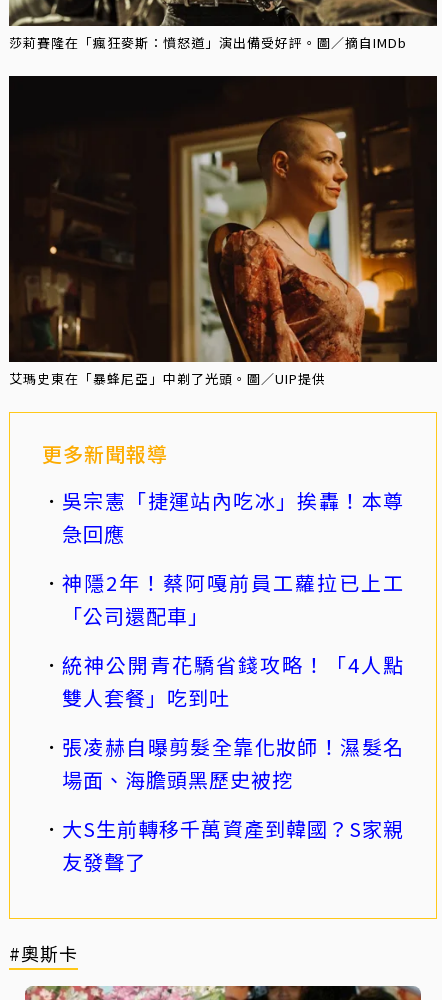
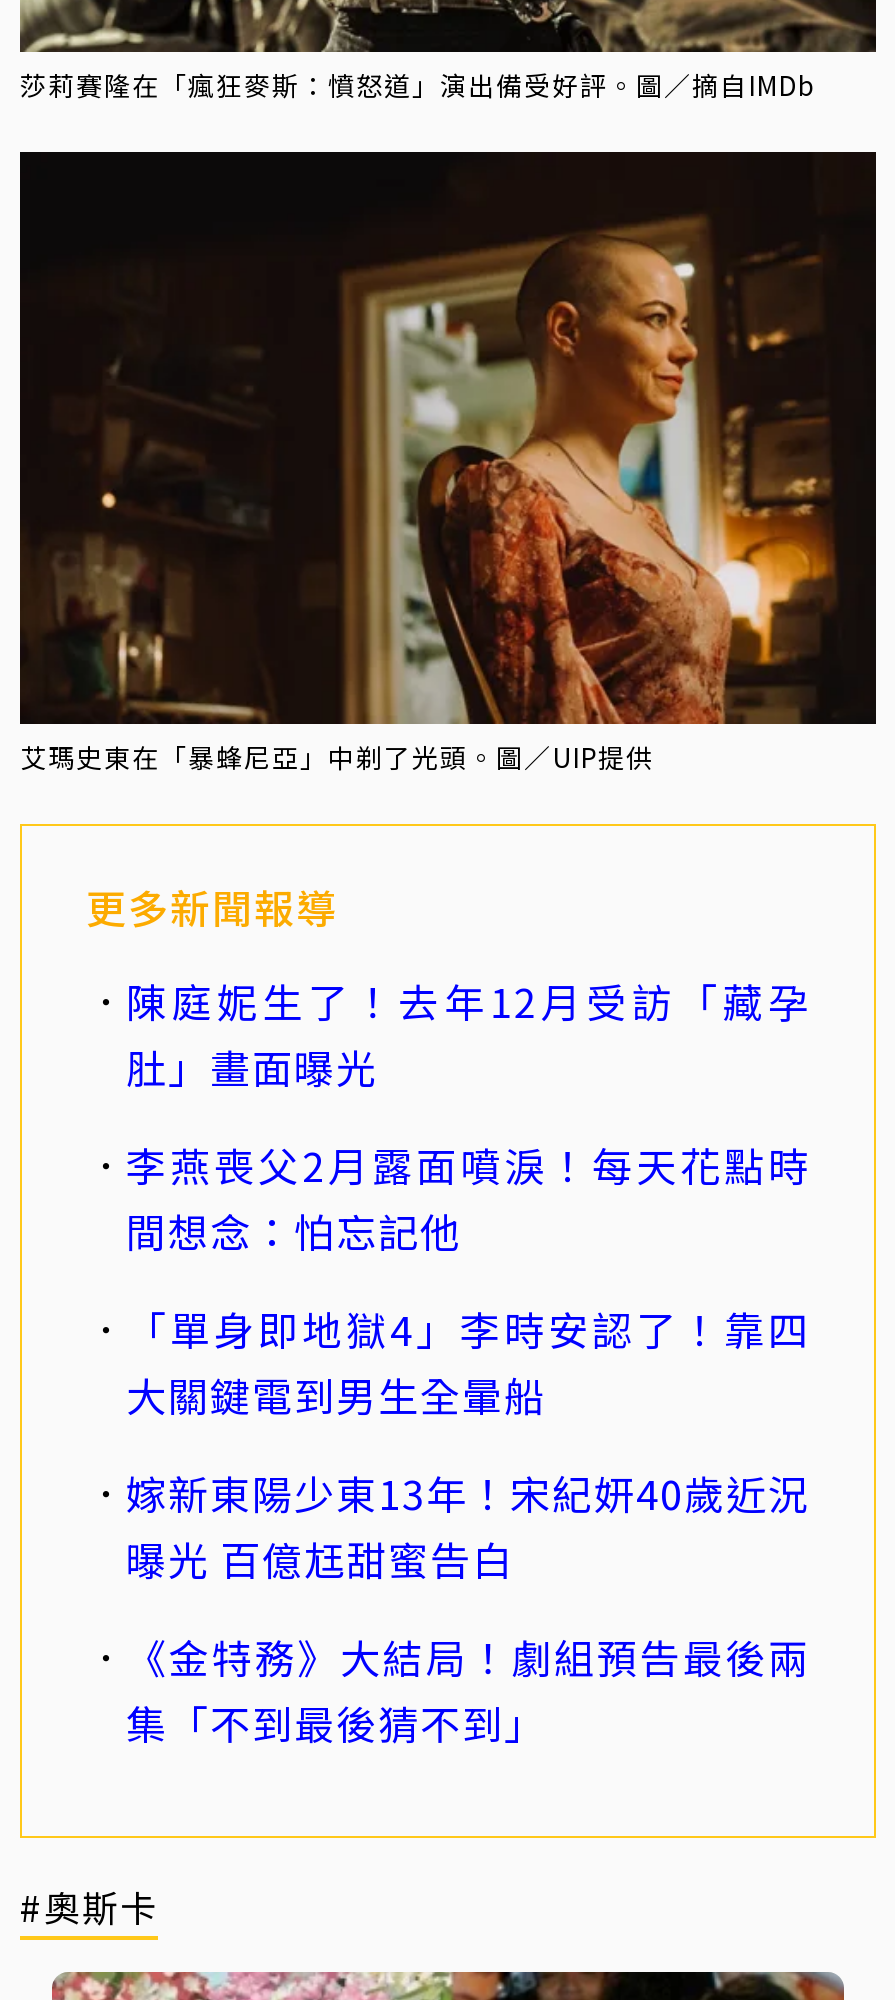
- 吳宗憲「捷運站內吃冰」挨轟！本尊
- 急回應
+ 陳庭妮生了！去年12月受訪「藏孕
+ 肚」畫面曝光

- 神隱2年！蔡阿嘎前員工蘿拉已上工
- 「公司還配車」
+ 李燕喪父2月露面噴淚！每天花點時
+ 間想念：怕忘記他

- 統神公開青花驕省錢攻略！「4人點
- 雙人套餐」吃到吐
+ 「單身即地獄4」李時安認了！靠四
+ 大關鍵電到男生全暈船

- 張凌赫自曝剪髮全靠化妝師！濕髮名
- 場面、海膽頭黑歷史被挖
+ 嫁新東陽少東13年！宋紀妍40歲近況
+ 曝光 百億尪甜蜜告白

- 大S生前轉移千萬資產到韓國？S家親
- 友發聲了
+ 《金特務》大結局！劇組預告最後兩
+ 集「不到最後猜不到」
